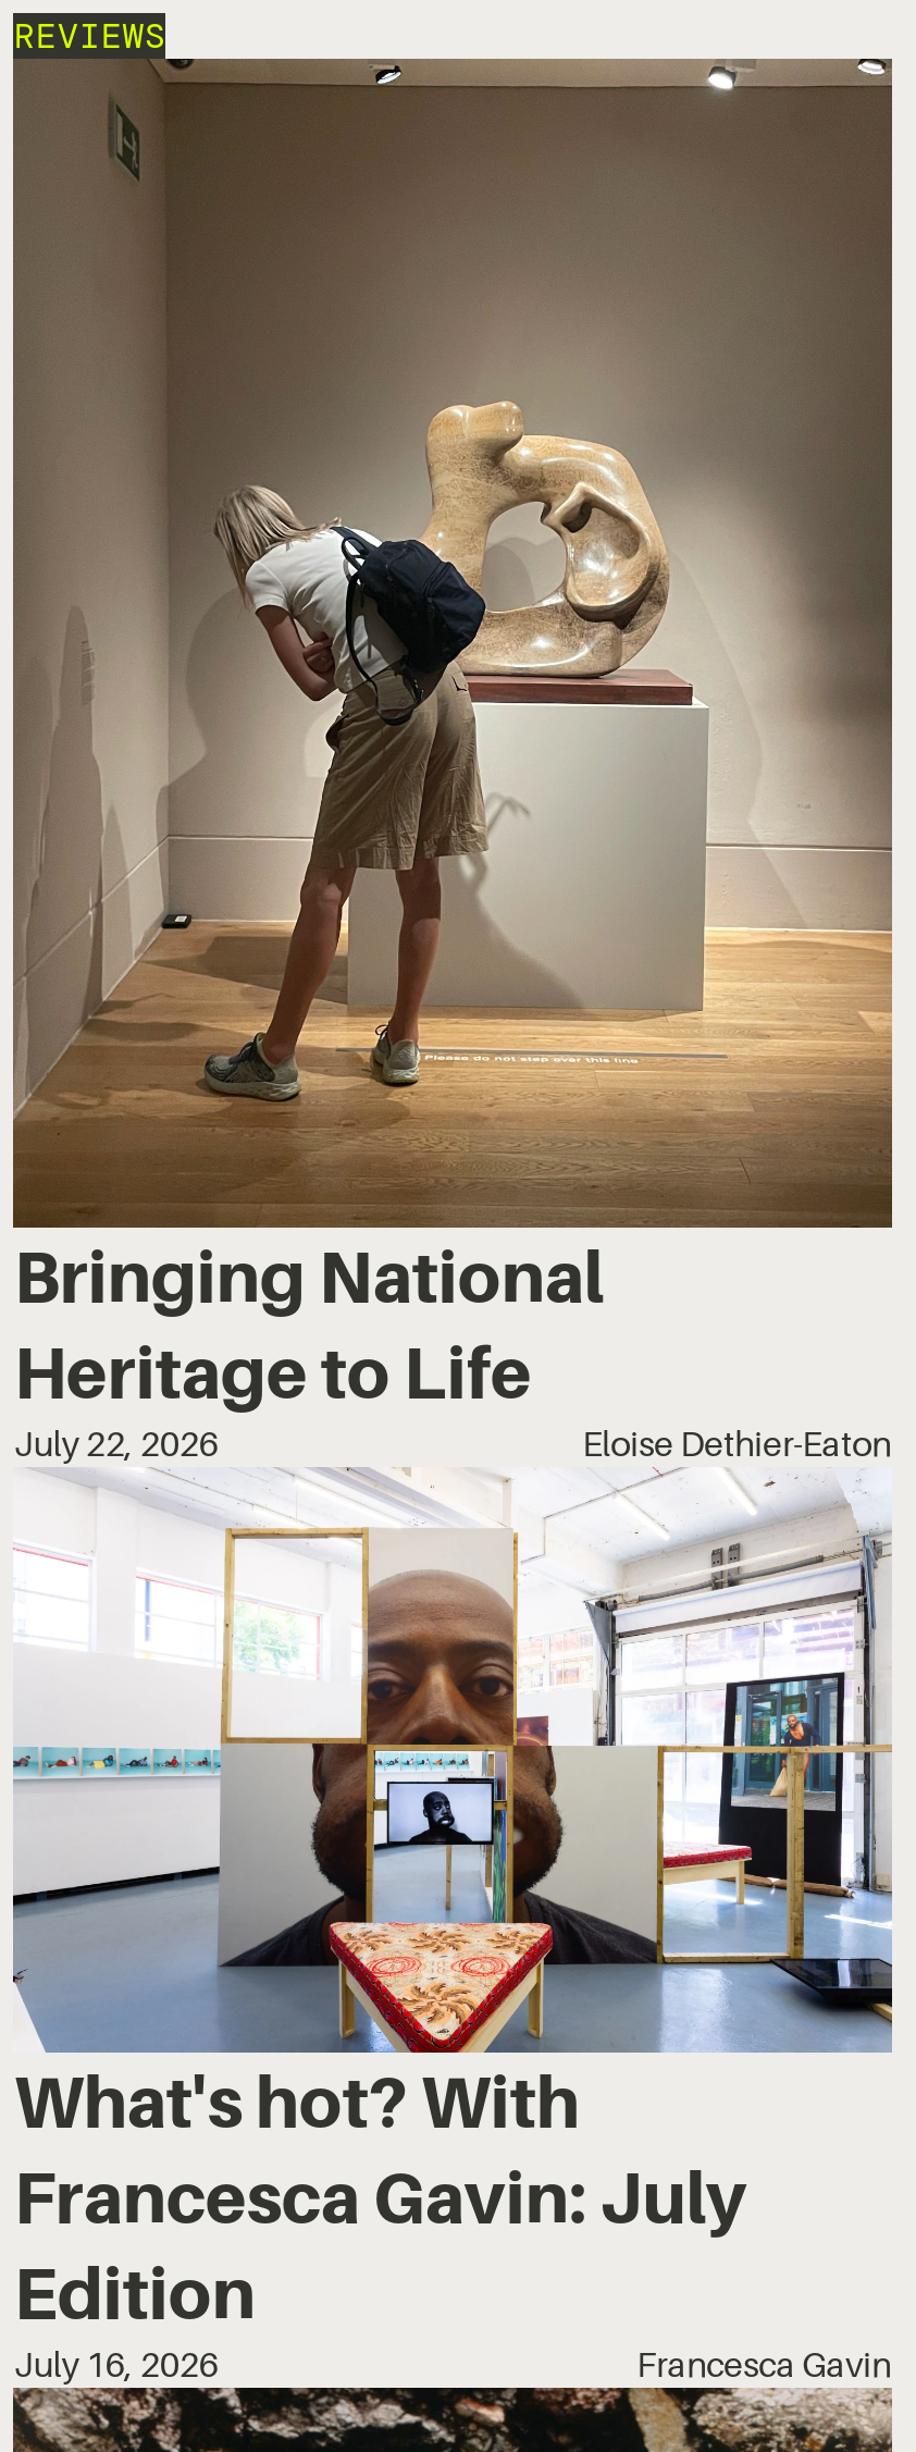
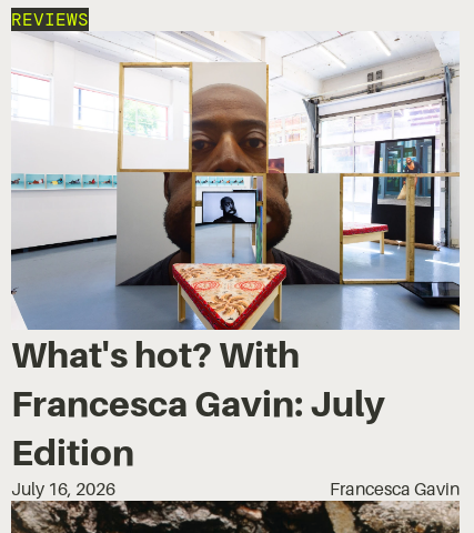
- [image]
- Bringing National
- Heritage to Life
- July 22, 2026
- Eloise Dethier-Eaton
